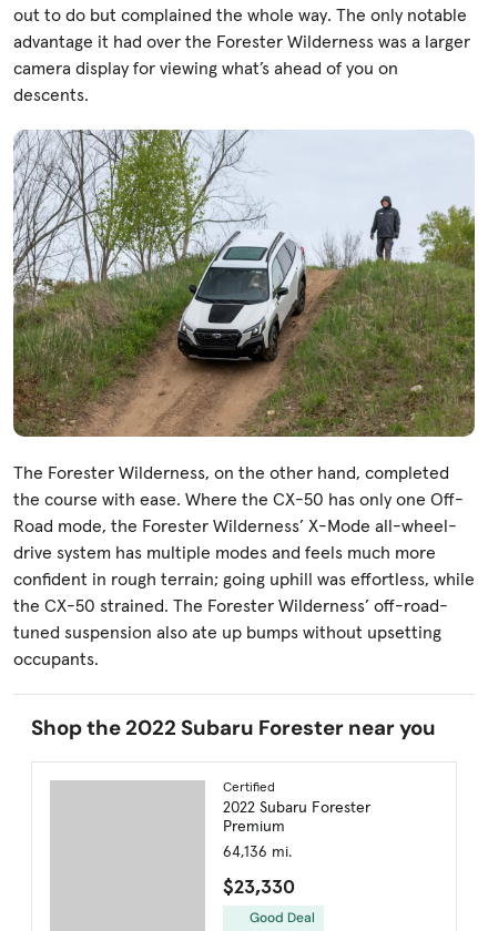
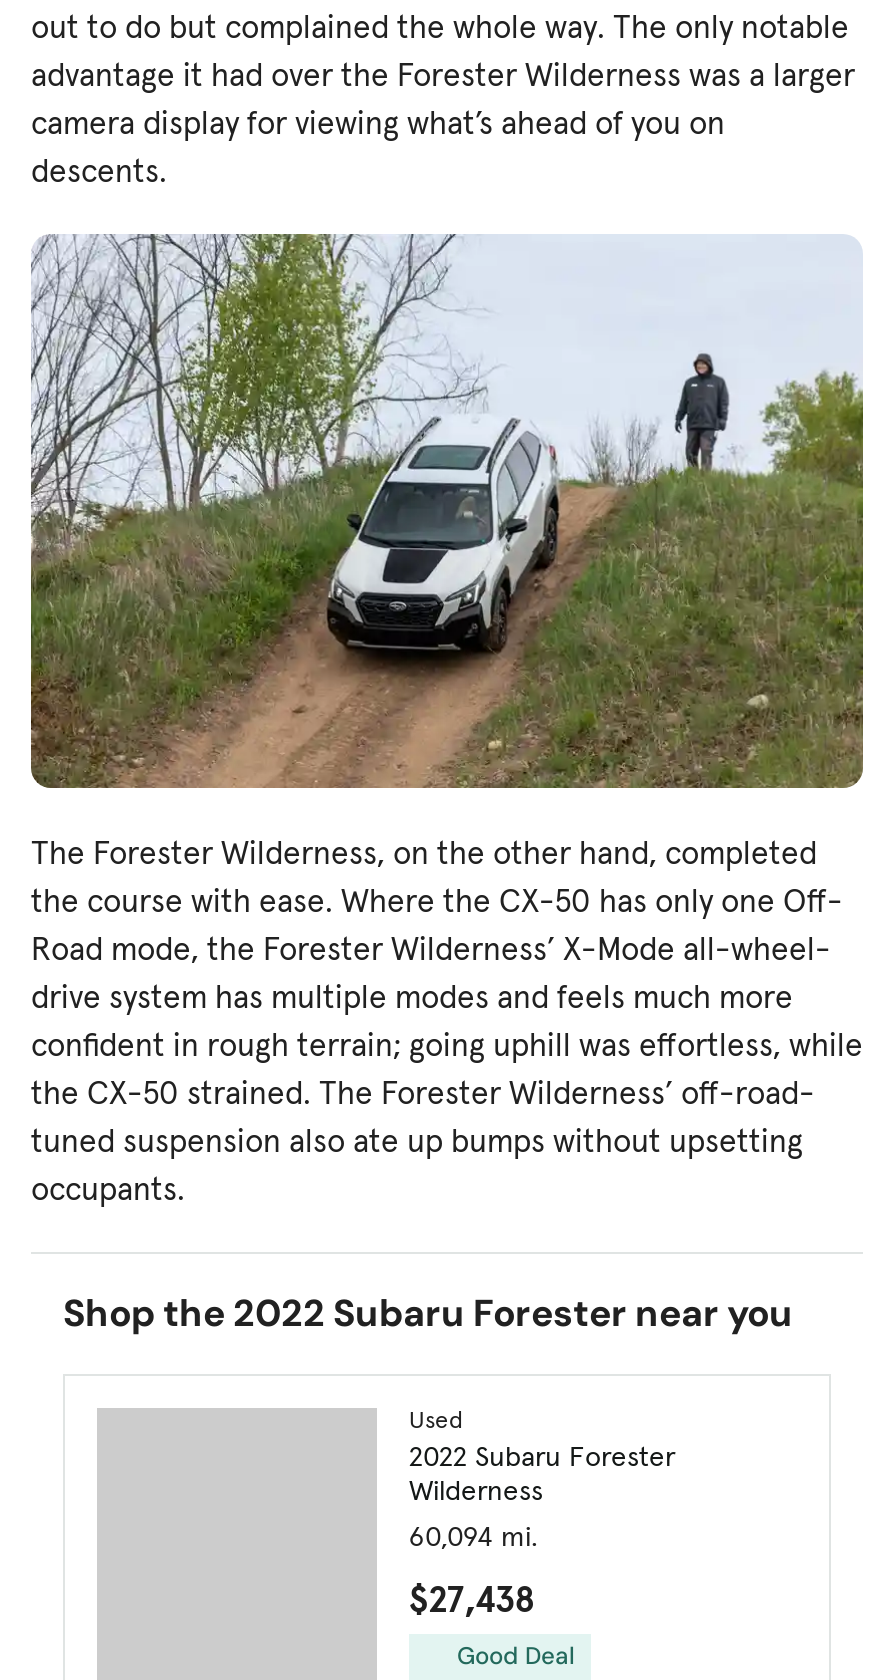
- Certified
+ Used

- Premium
- 64,136 mi.
+ Wilderness
+ 60,094 mi.

- $23,330
+ $27,438
